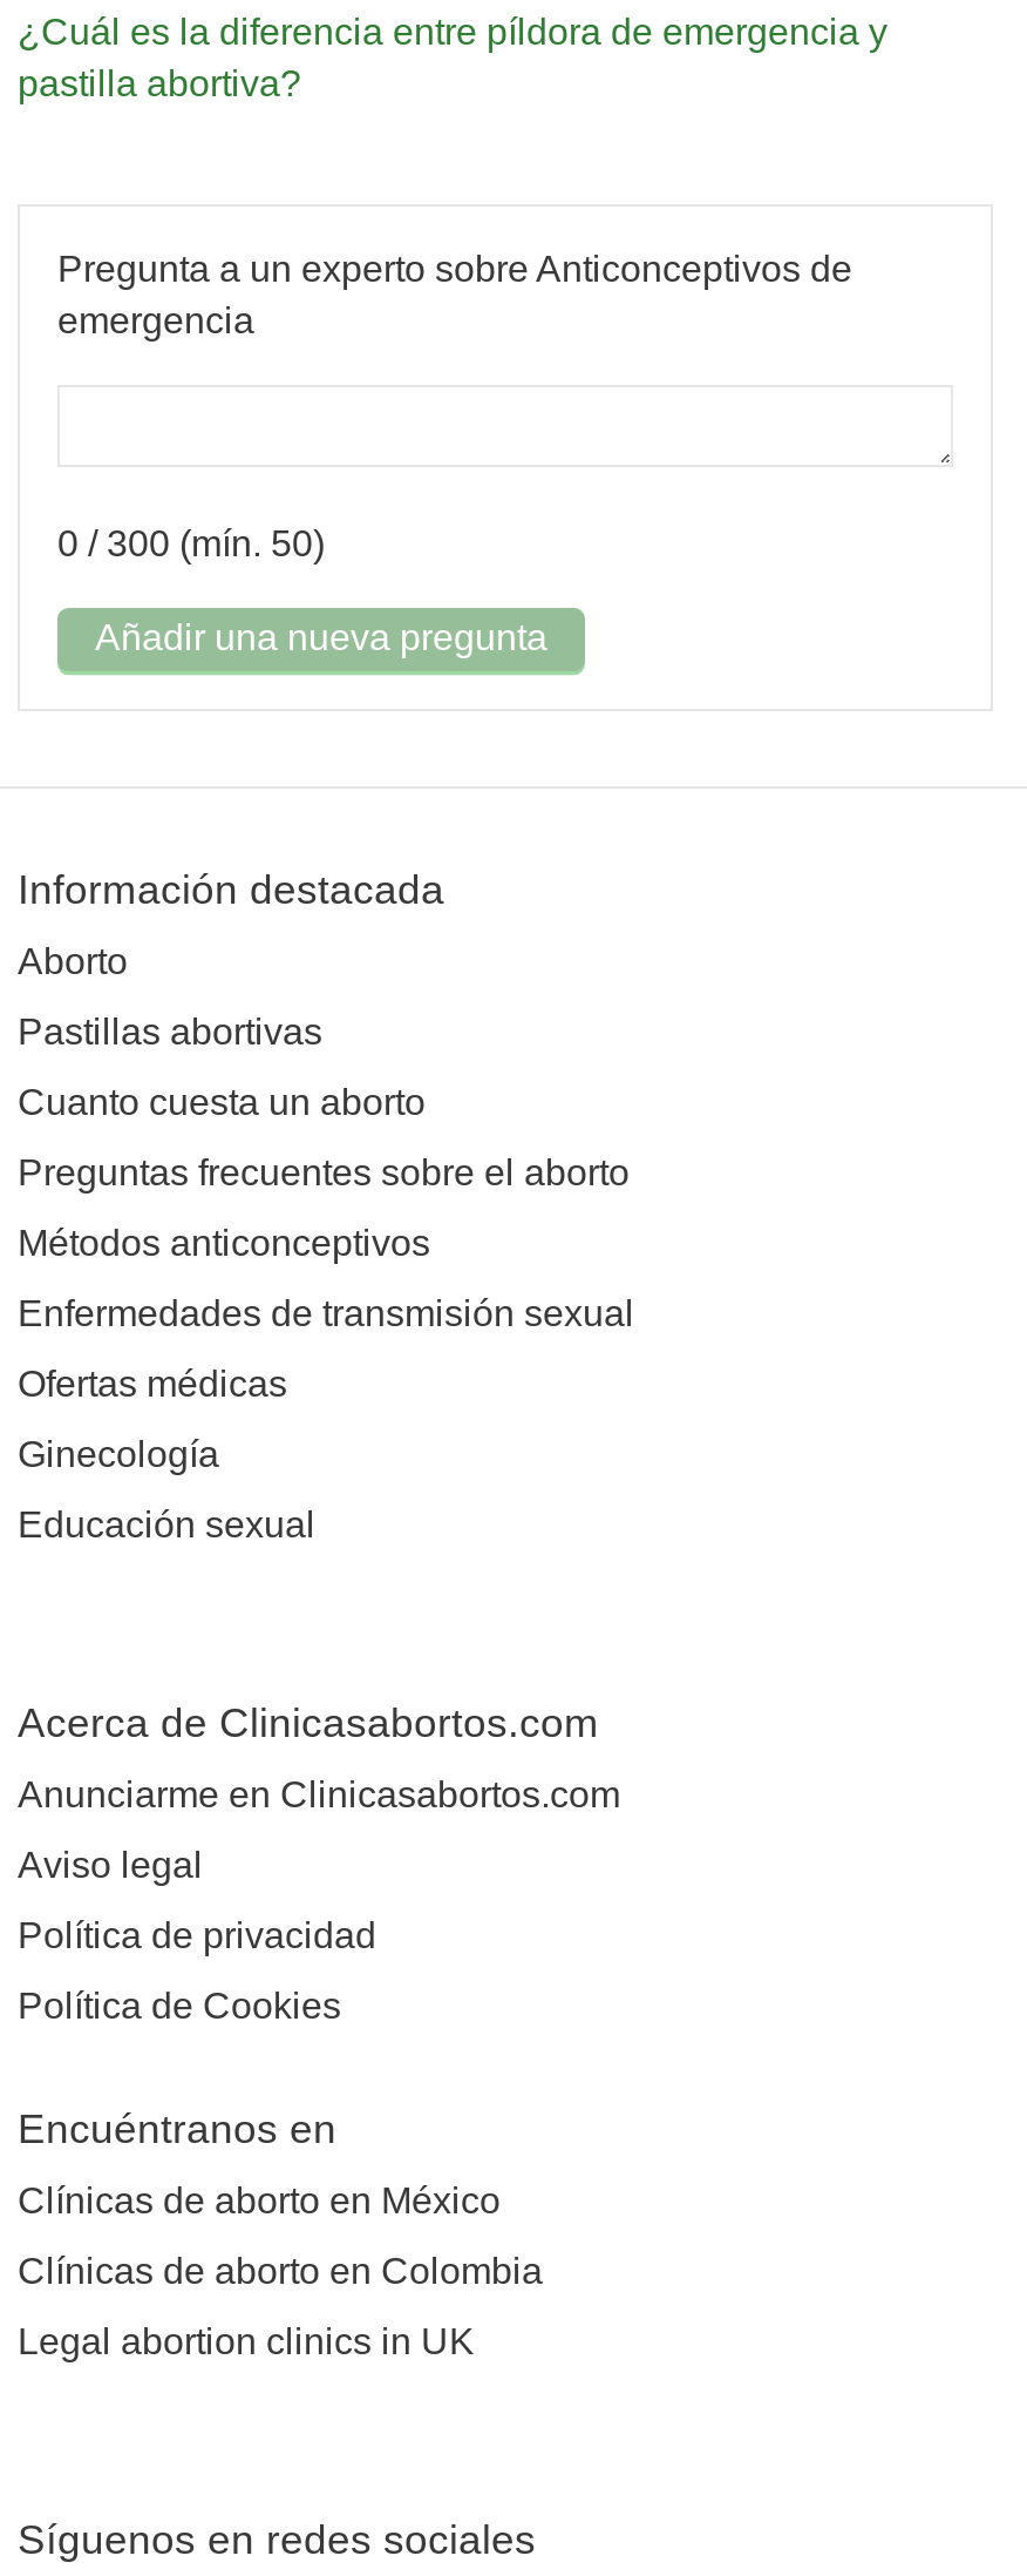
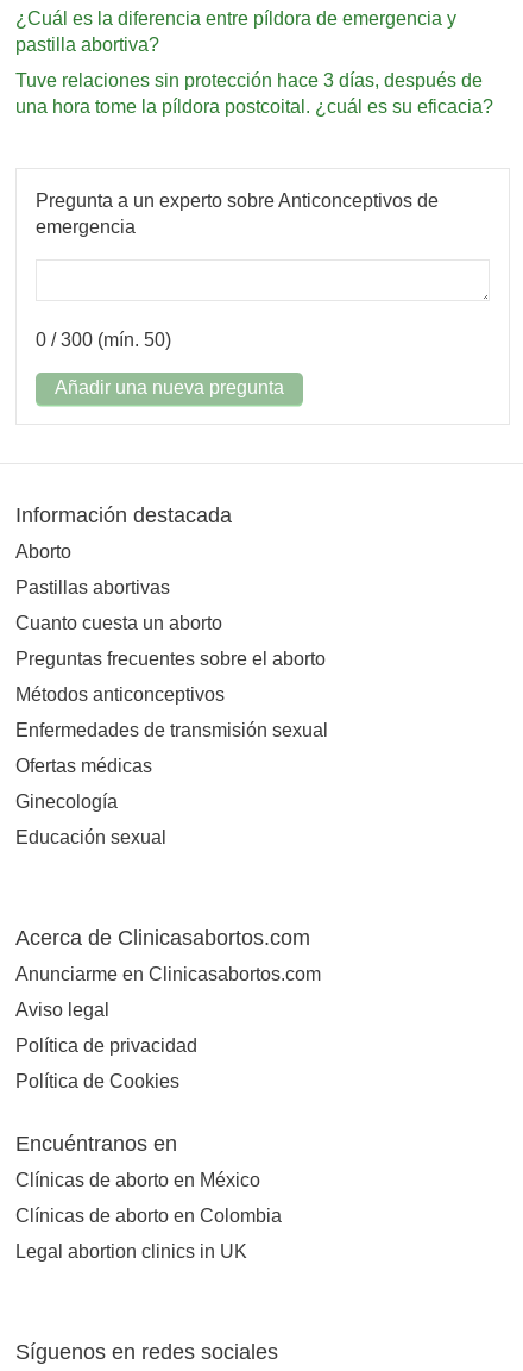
+ Tuve relaciones sin protección hace 3 días, después de
+ una hora tome la píldora postcoital. ¿cuál es su eficacia?
